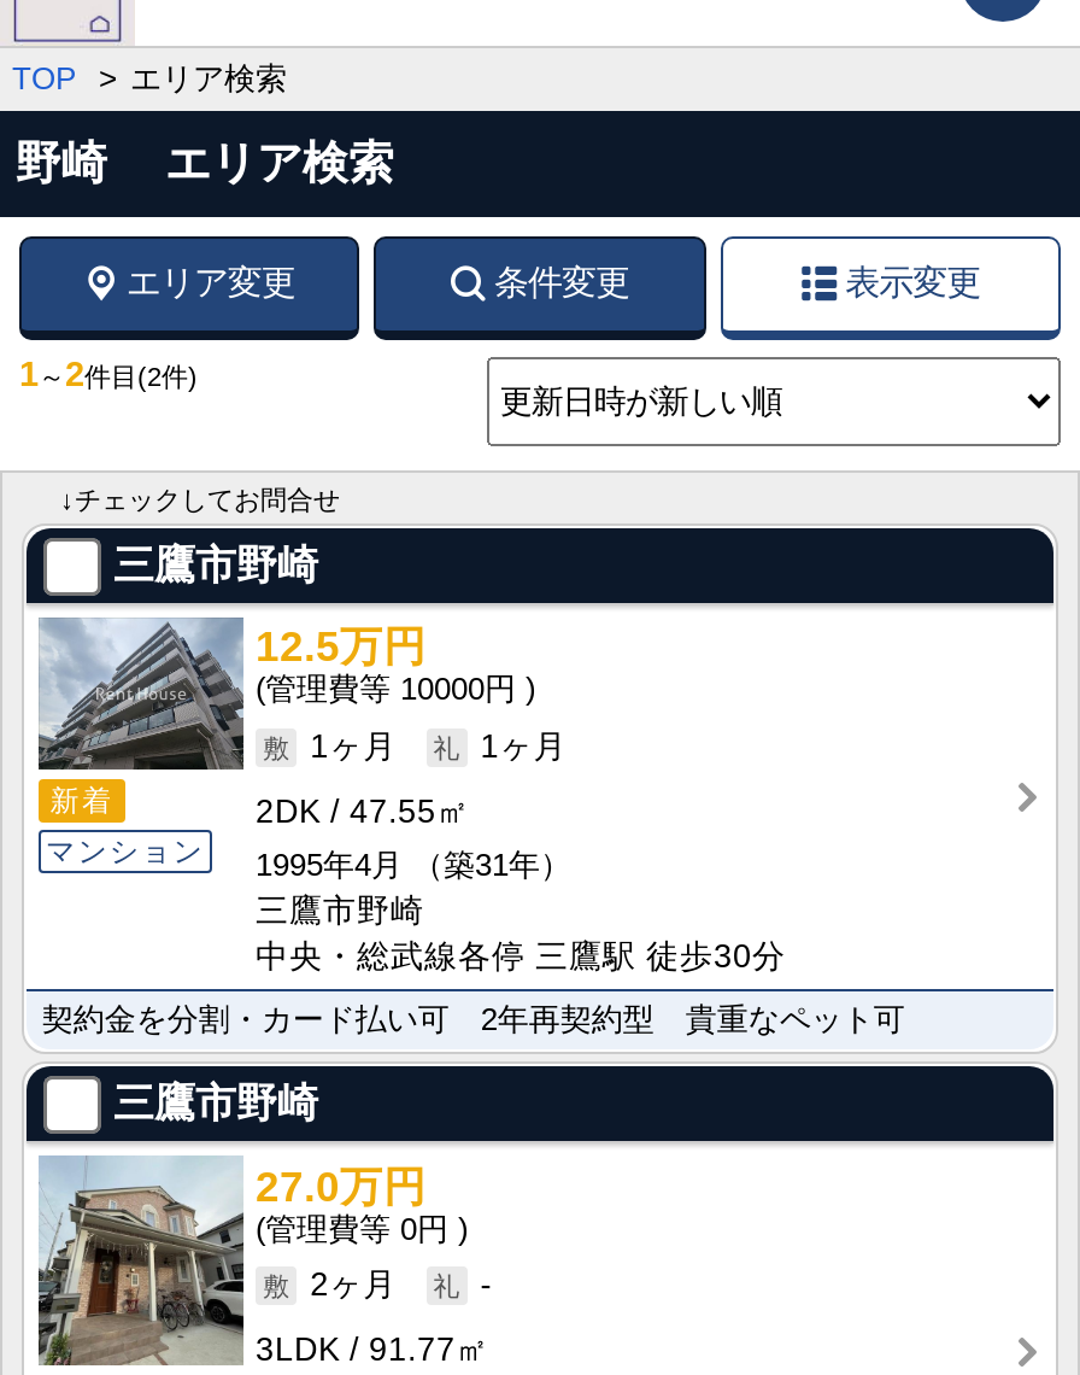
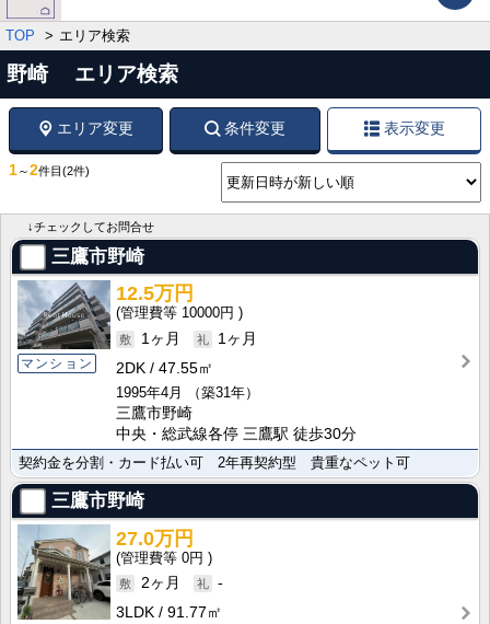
- 新着

moved up: マンション
